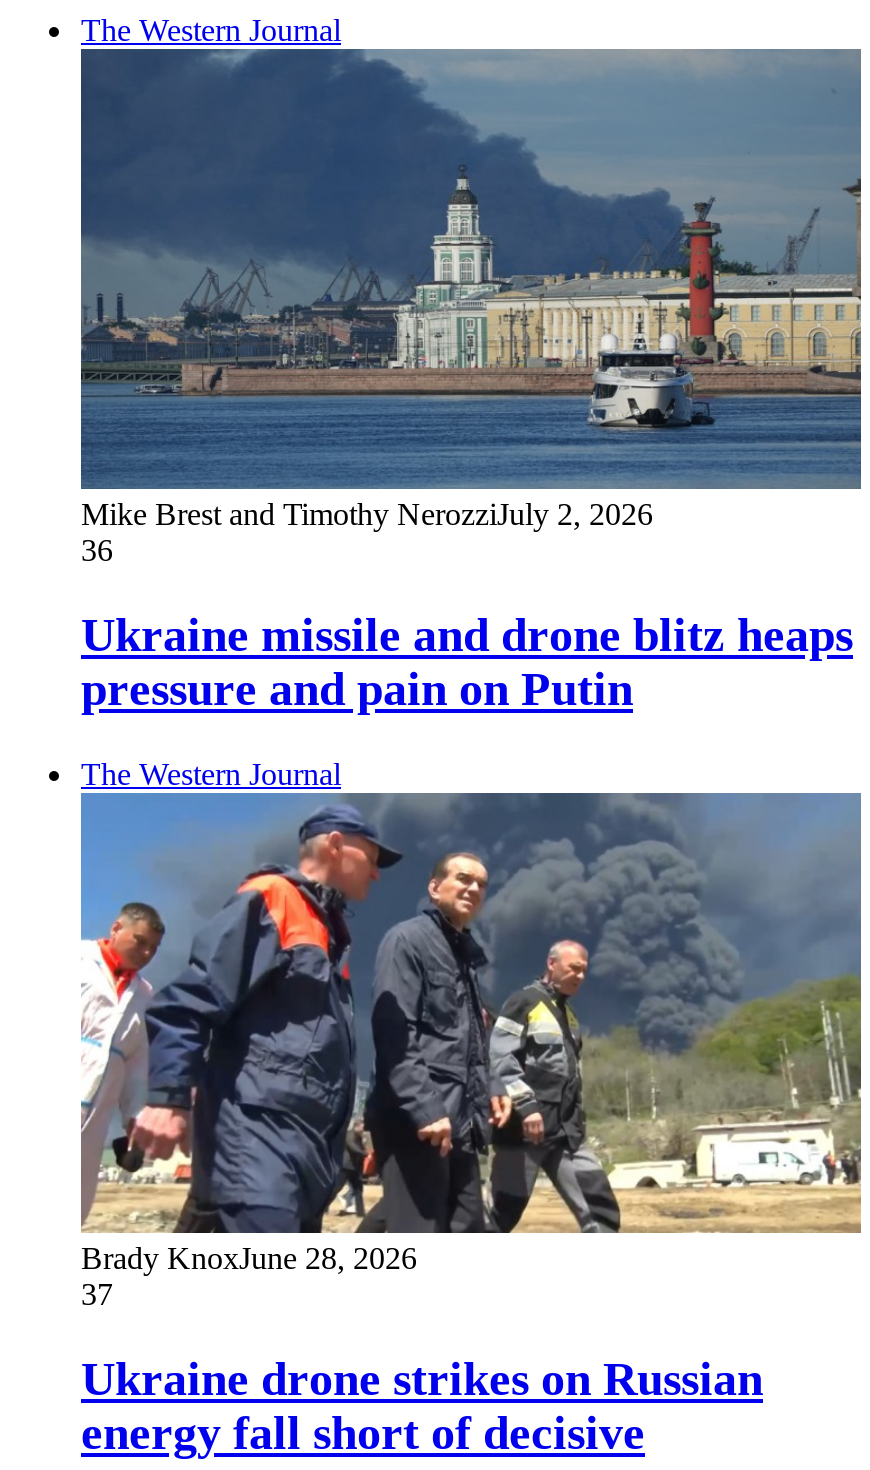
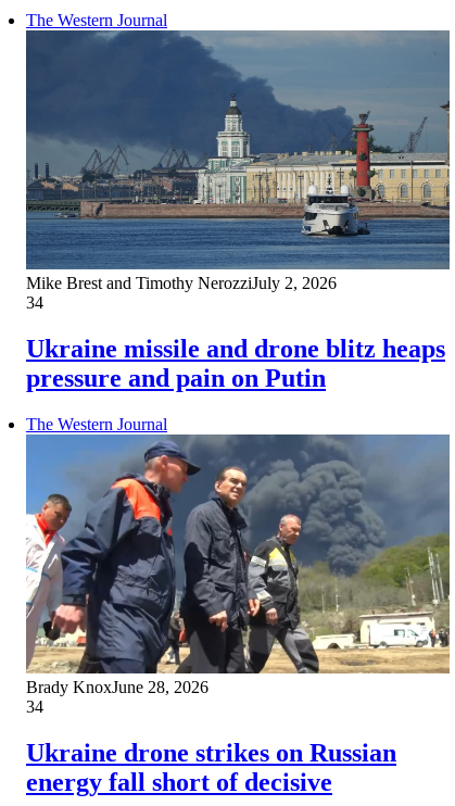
- 36
+ 34

- 37
+ 34
